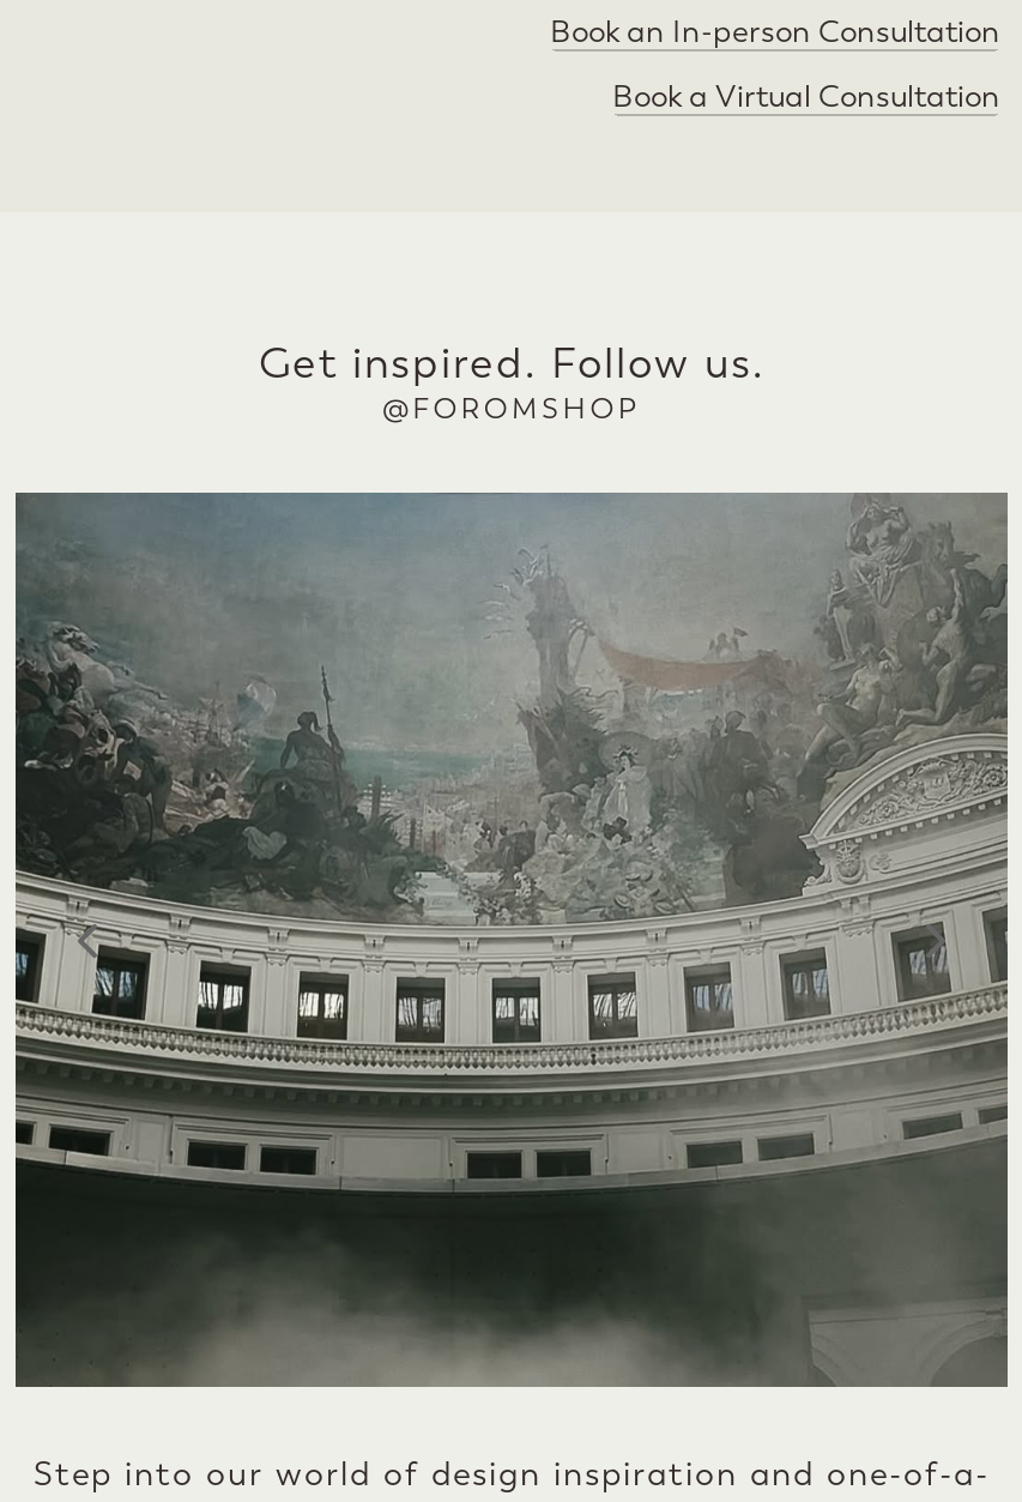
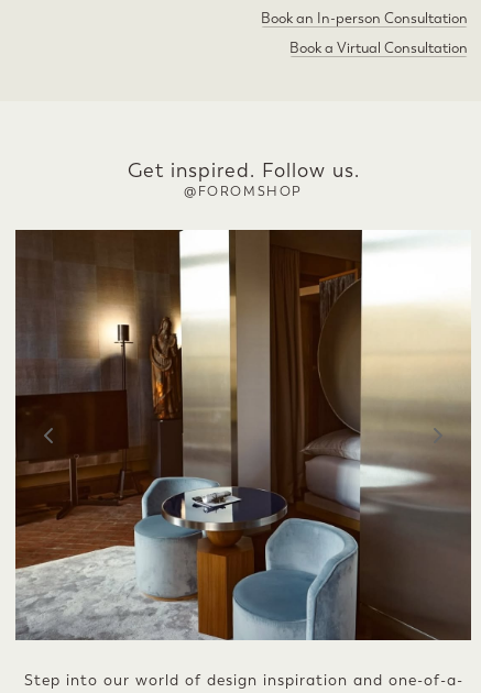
- [image]
+ [image]
